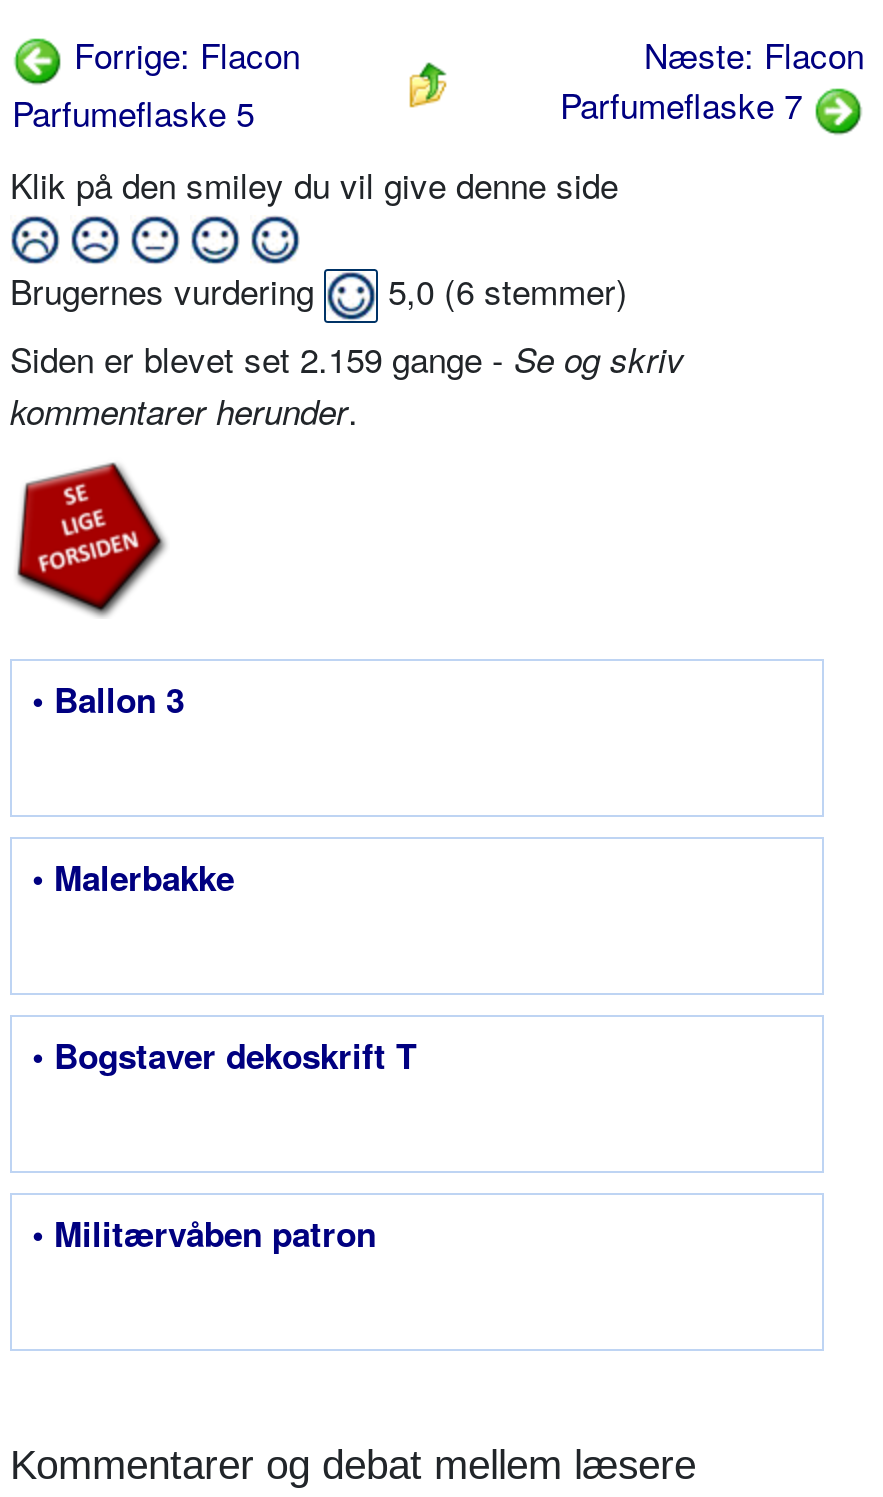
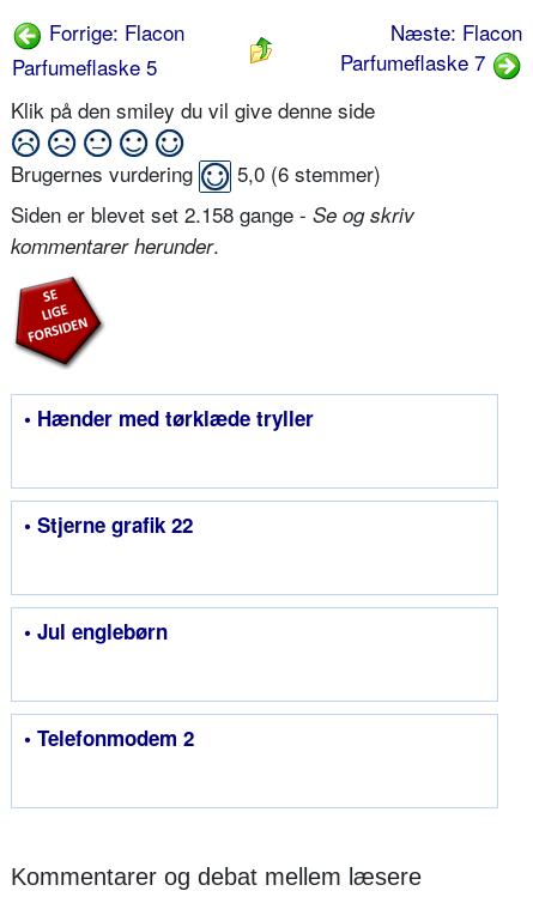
- Siden er blevet set 2.159 gange - Se og skriv
+ Siden er blevet set 2.158 gange - Se og skriv

- • Ballon 3
+ • Hænder med tørklæde tryller

- • Malerbakke
+ • Stjerne grafik 22

- • Bogstaver dekoskrift T
+ • Jul englebørn

- • Militærvåben patron
+ • Telefonmodem 2
